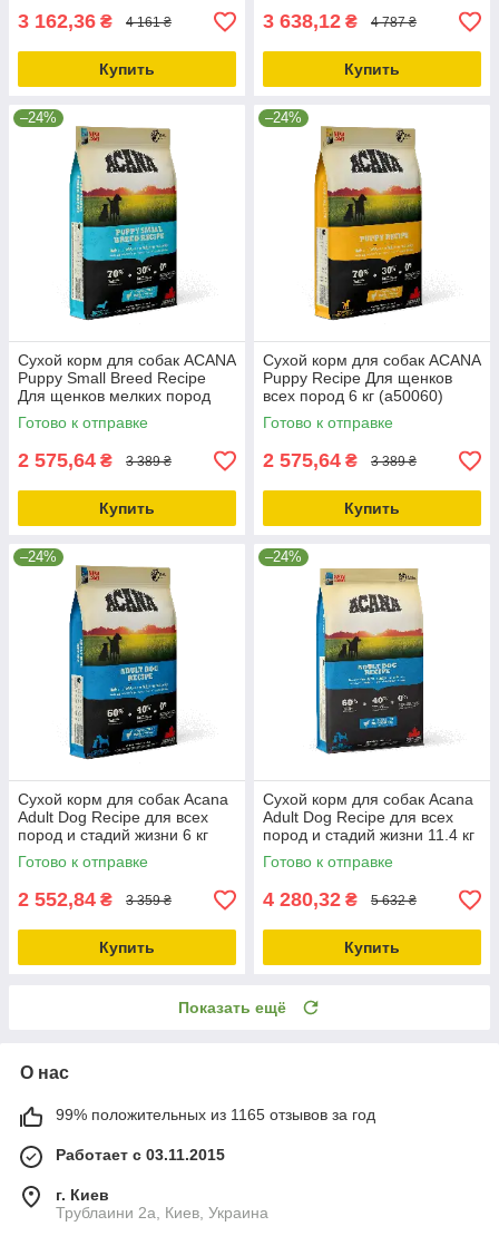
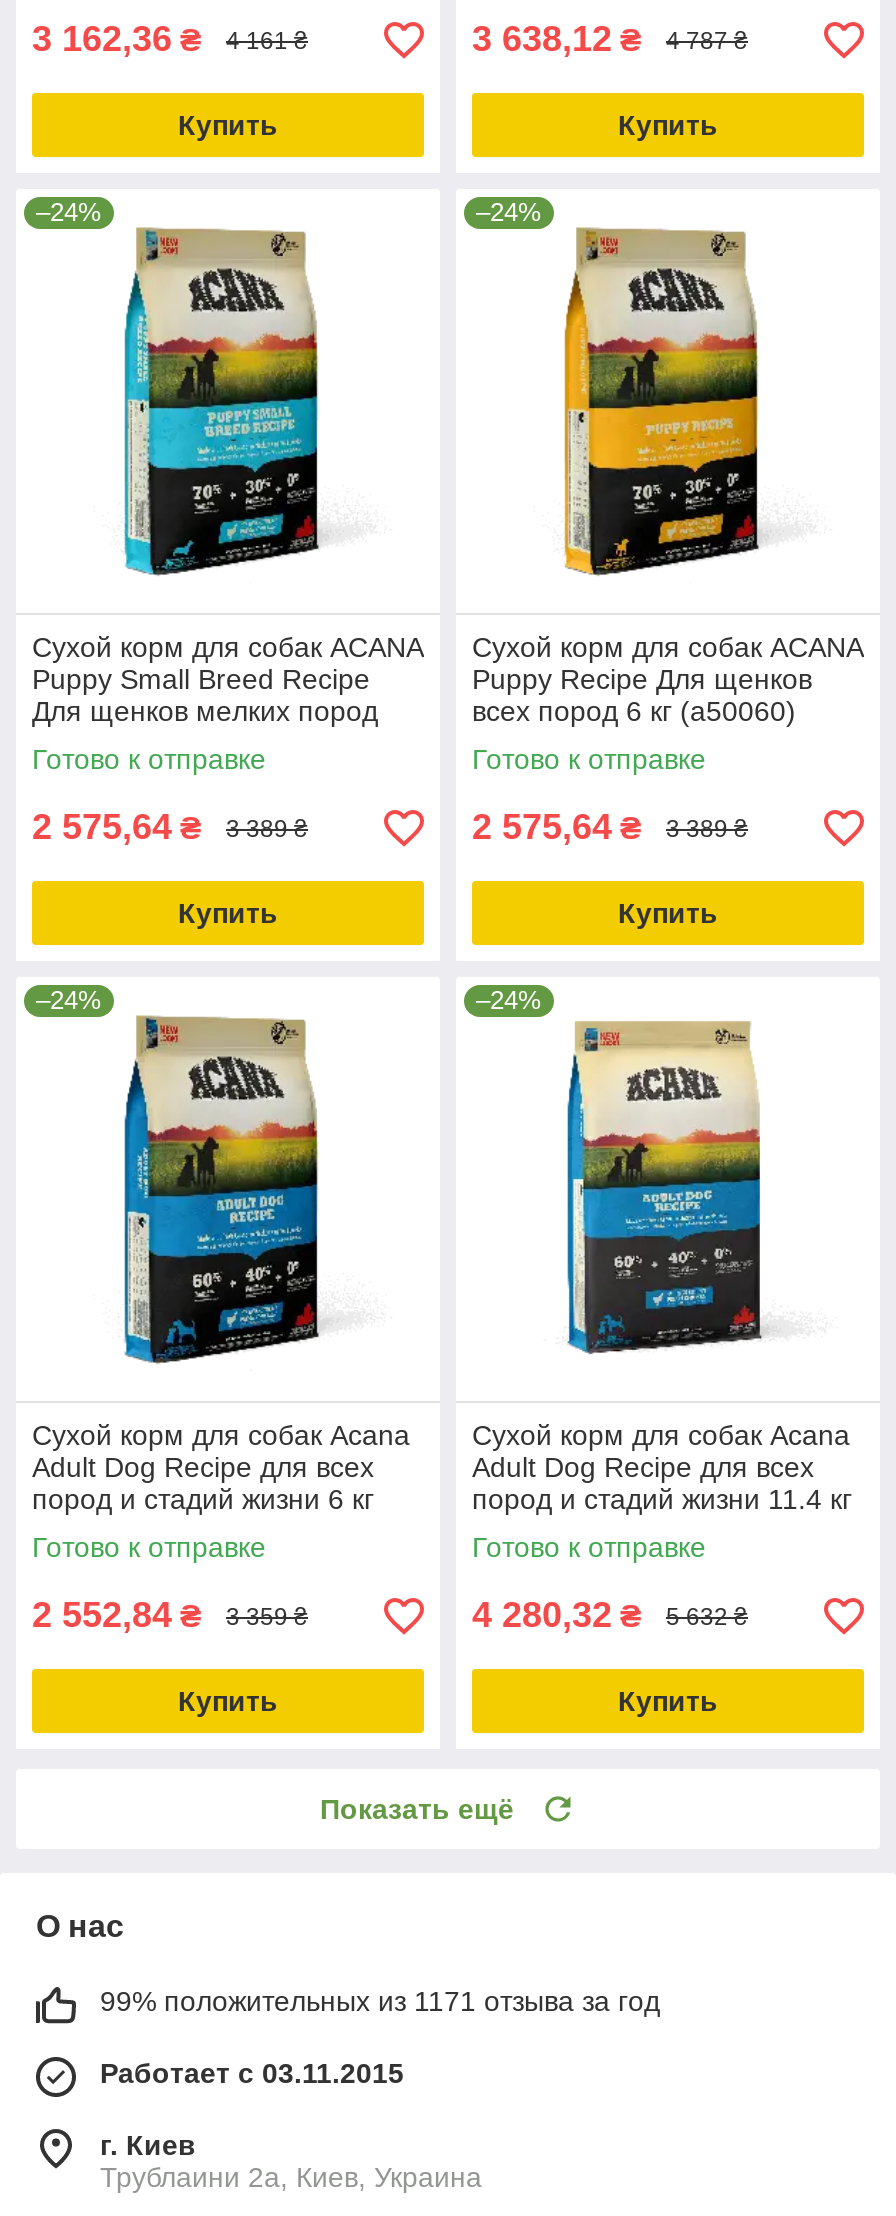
- 99% положительных из 1165 отзывов за год
+ 99% положительных из 1171 отзыва за год
